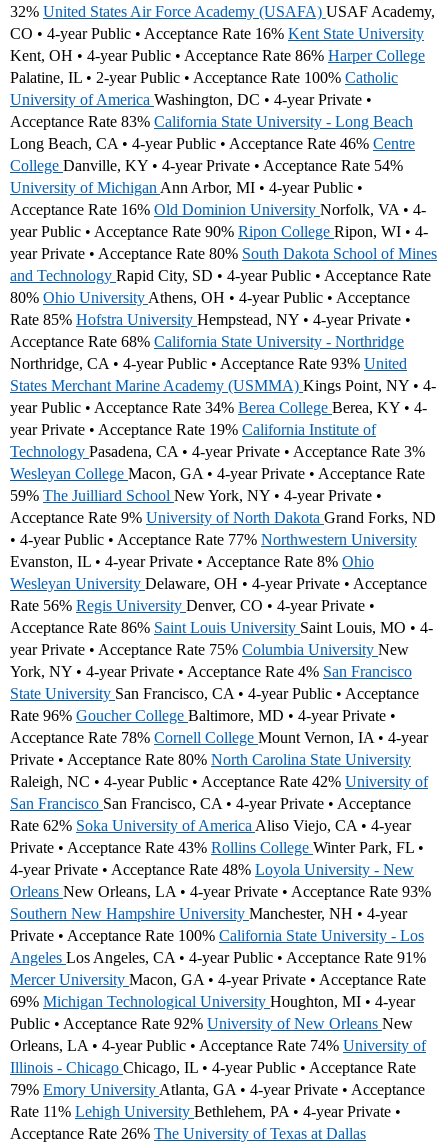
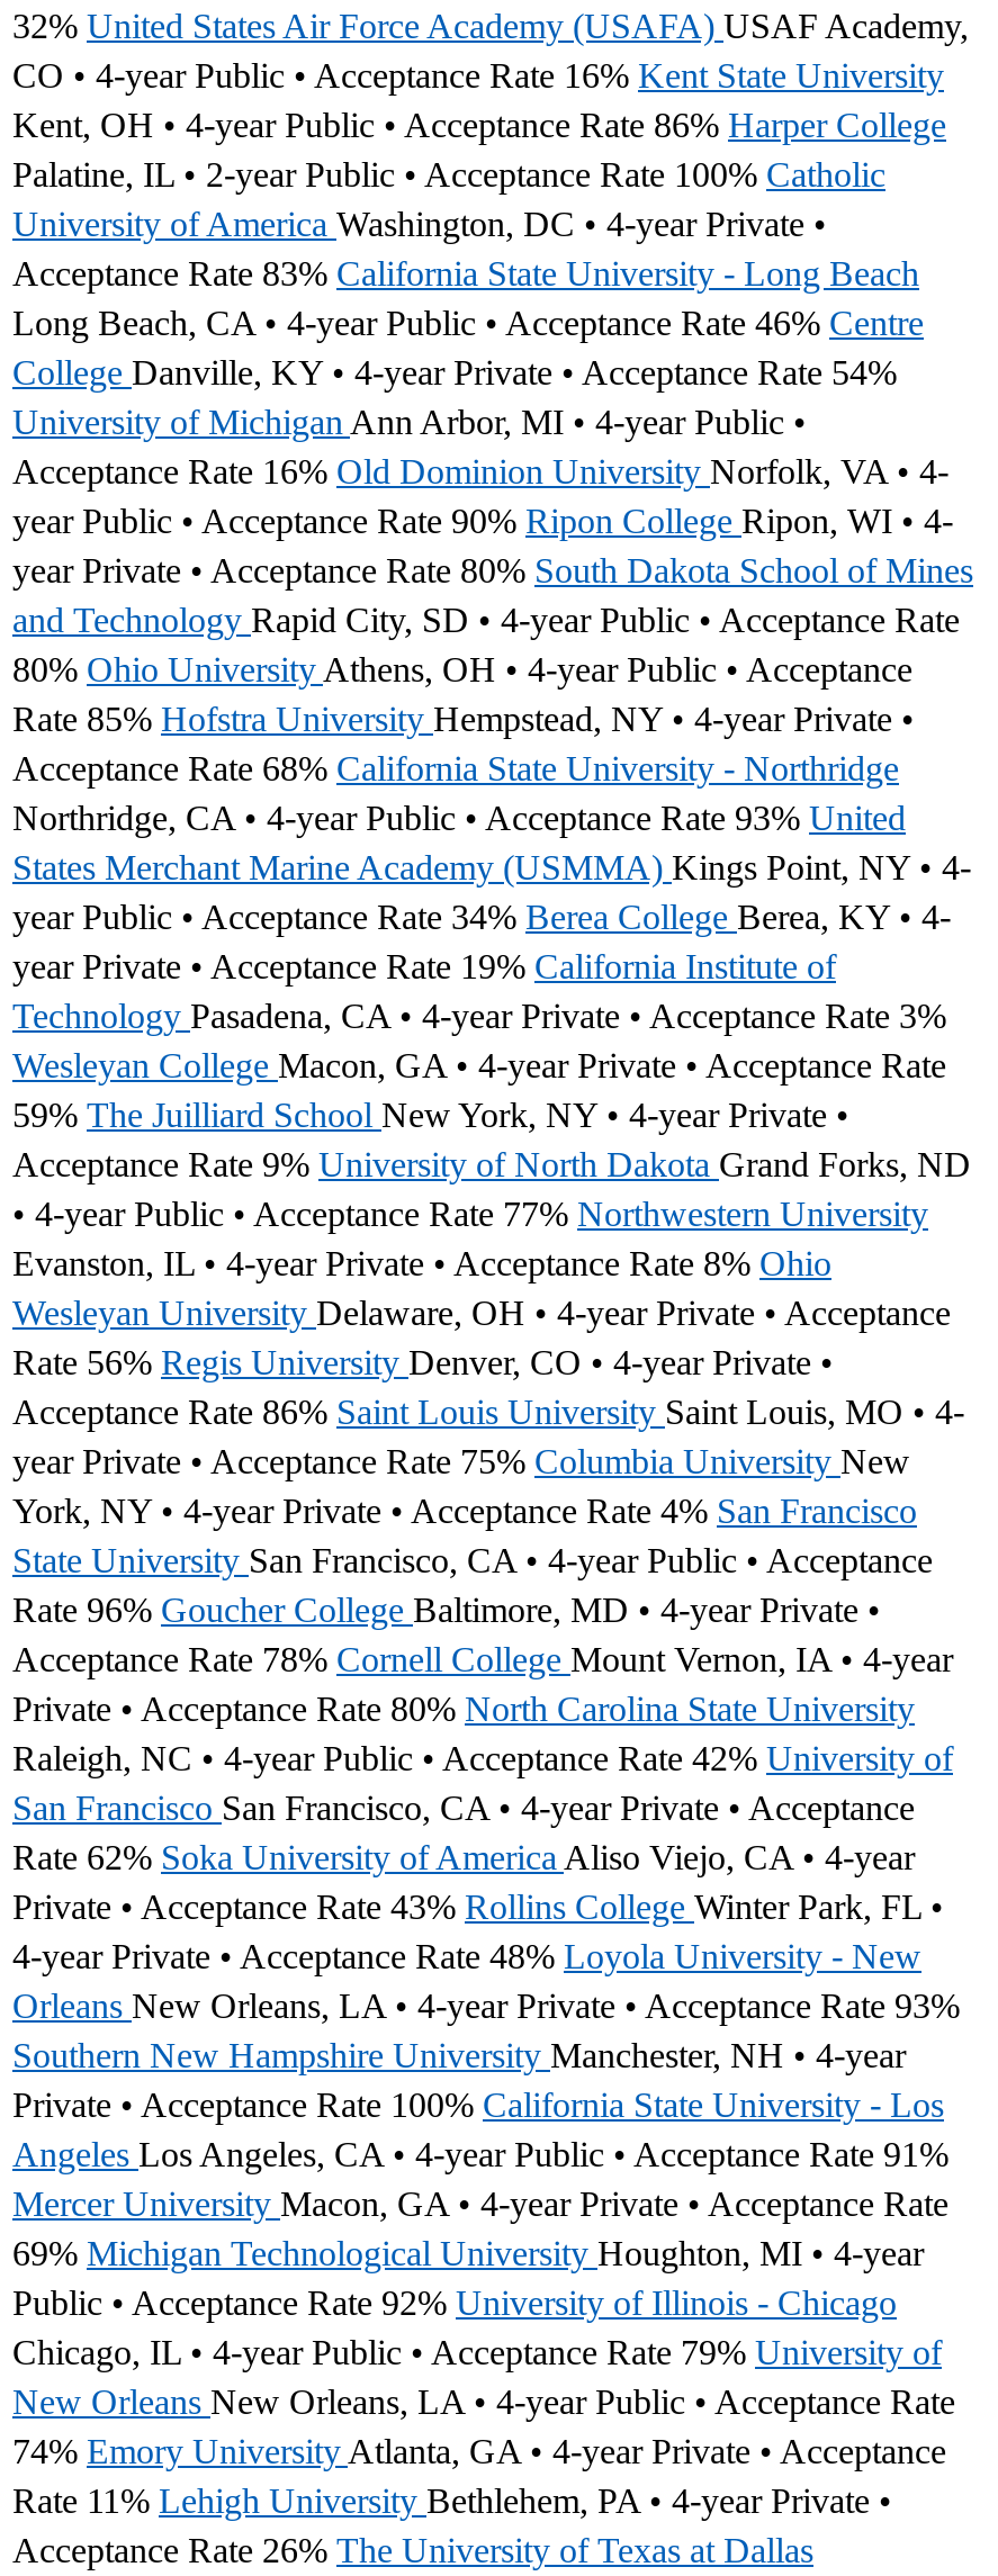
- Public • Acceptance Rate 92% University of New Orleans New
+ Public • Acceptance Rate 92% University of Illinois - Chicago

- Orleans, LA • 4-year Public • Acceptance Rate 74% University of
+ Chicago, IL • 4-year Public • Acceptance Rate 79% University of

- Illinois - Chicago Chicago, IL • 4-year Public • Acceptance Rate
+ New Orleans New Orleans, LA • 4-year Public • Acceptance Rate

- 79% Emory University Atlanta, GA • 4-year Private • Acceptance
+ 74% Emory University Atlanta, GA • 4-year Private • Acceptance
